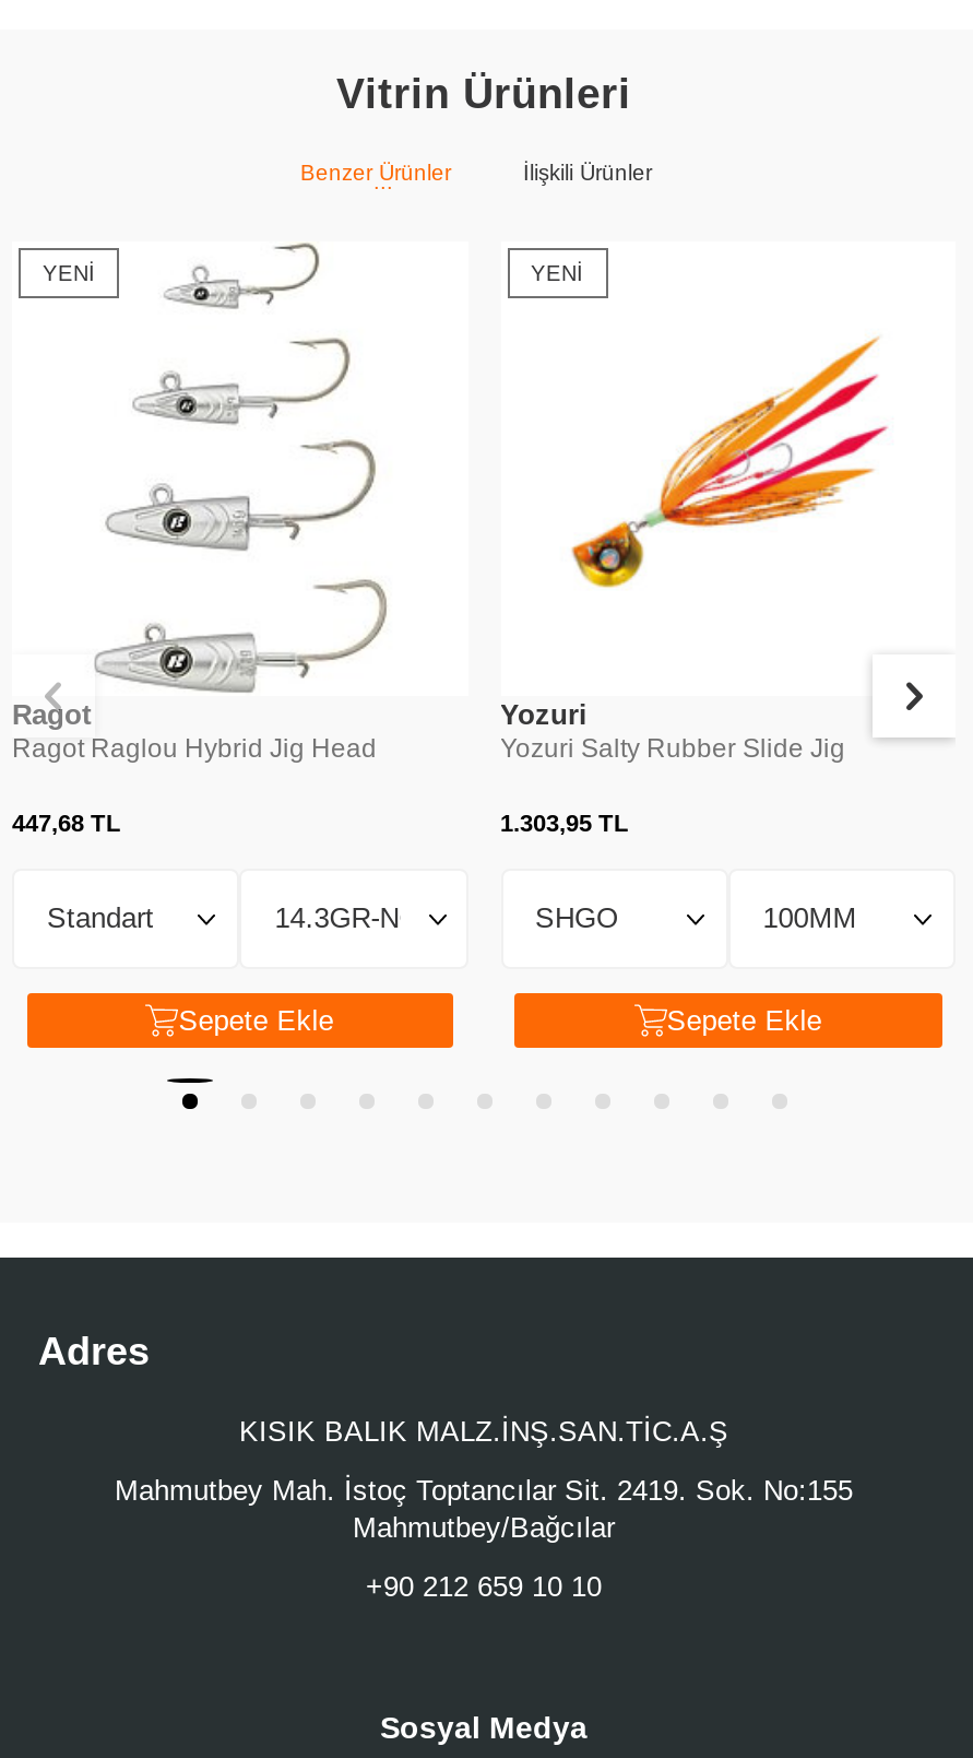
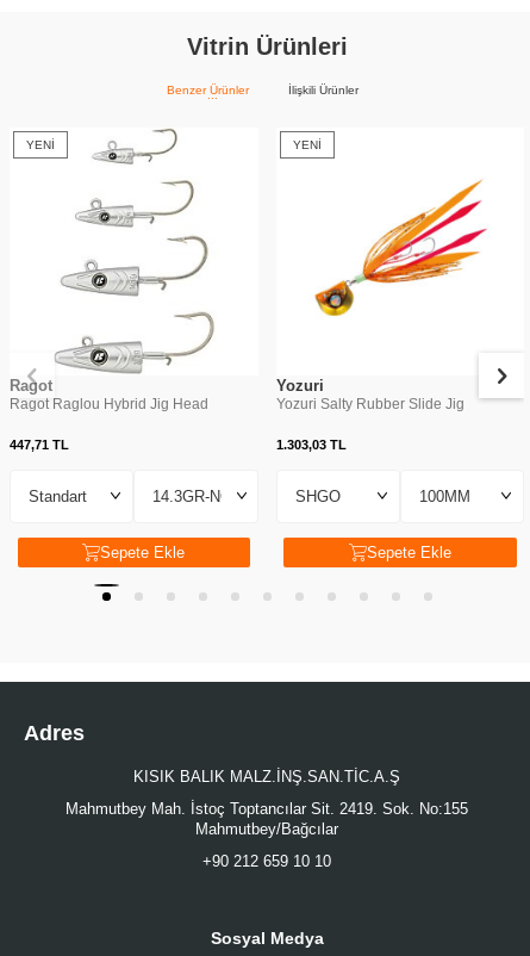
- 447,68 TL
+ 447,71 TL

- 1.303,95 TL
+ 1.303,03 TL
